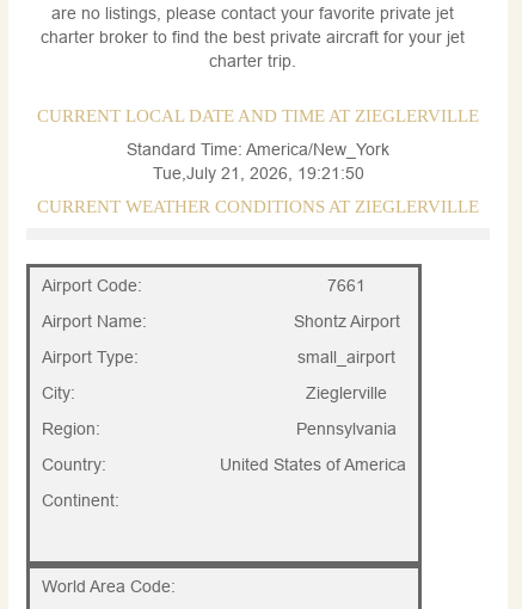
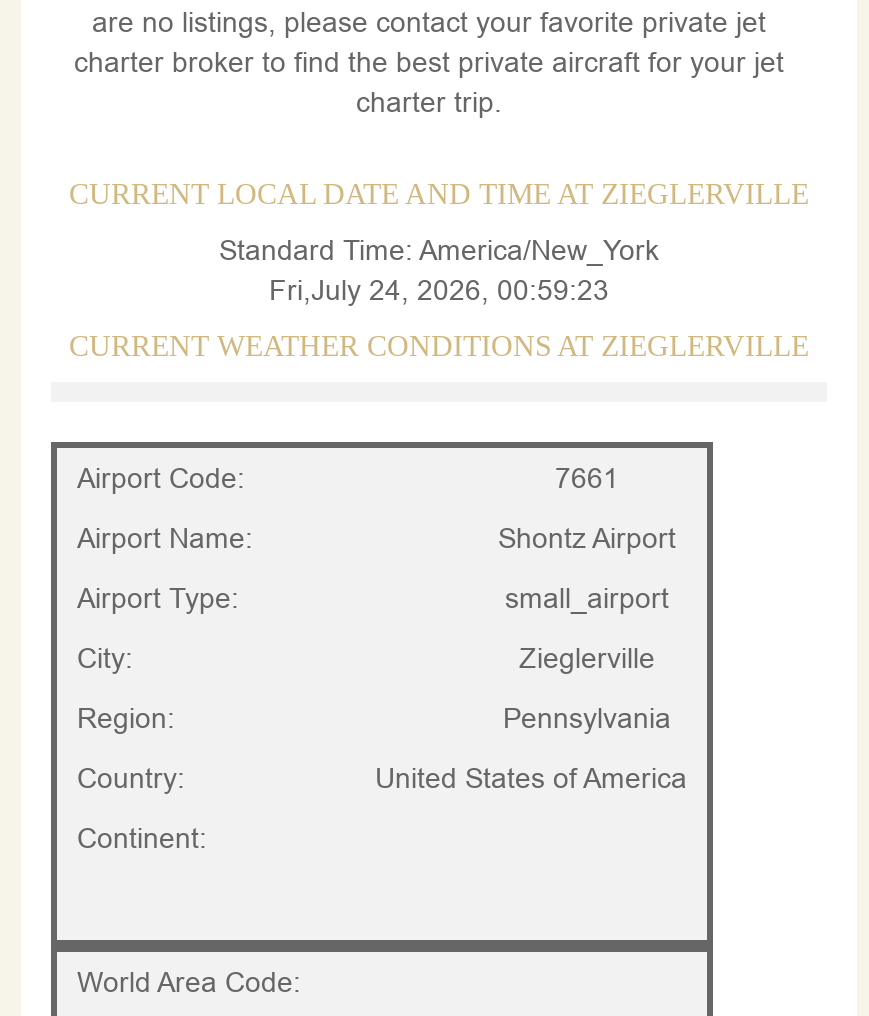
- Tue,July 21, 2026, 19:21:50
+ Fri,July 24, 2026, 00:59:23
